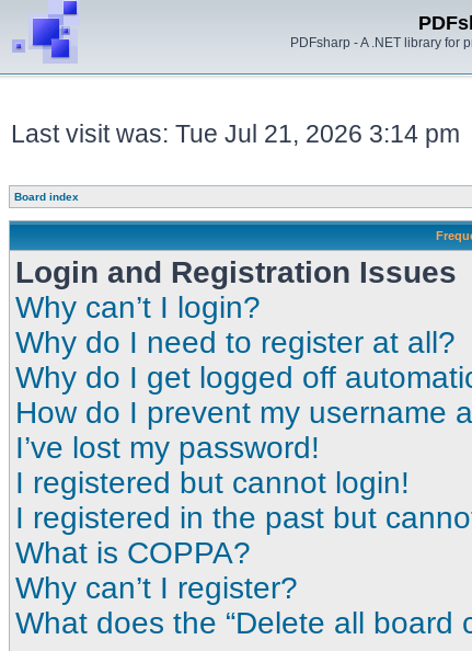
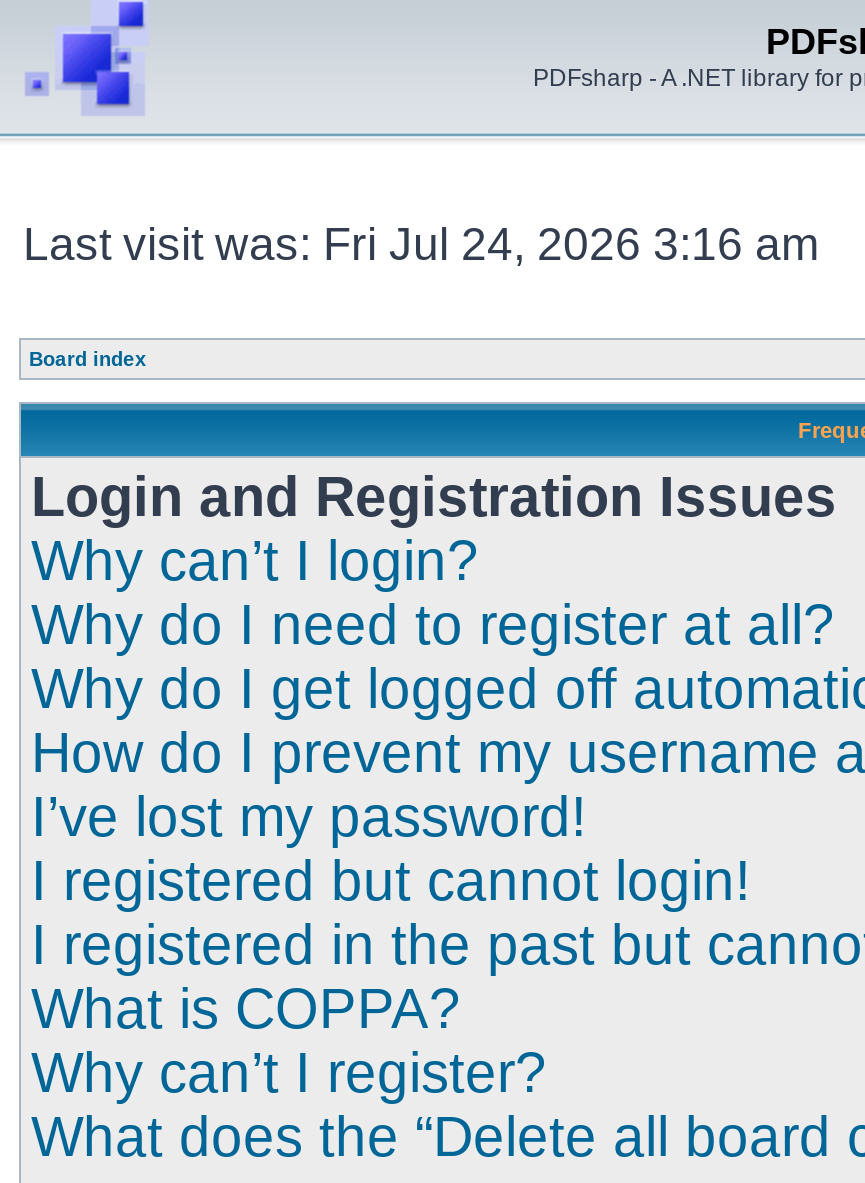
- Last visit was: Tue Jul 21, 2026 3:14 pm
+ Last visit was: Fri Jul 24, 2026 3:16 am
